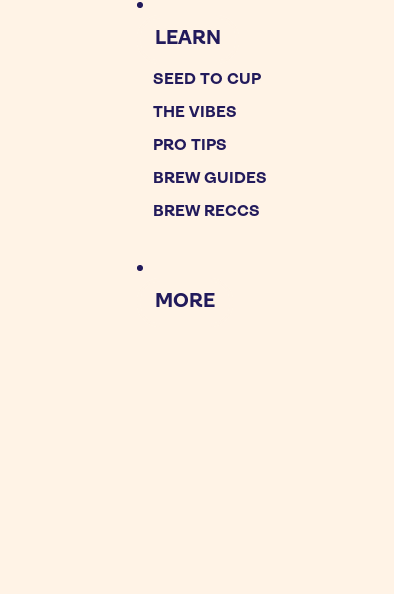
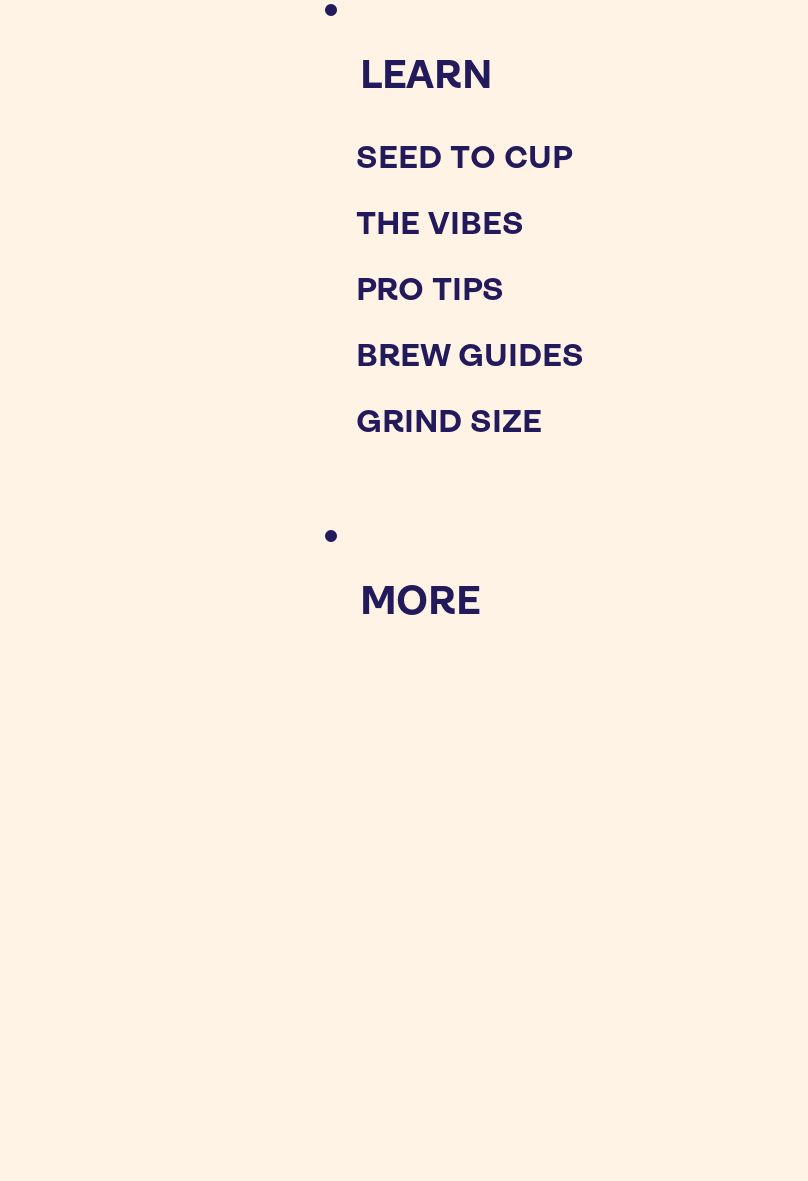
- BREW RECCS
+ GRIND SIZE
